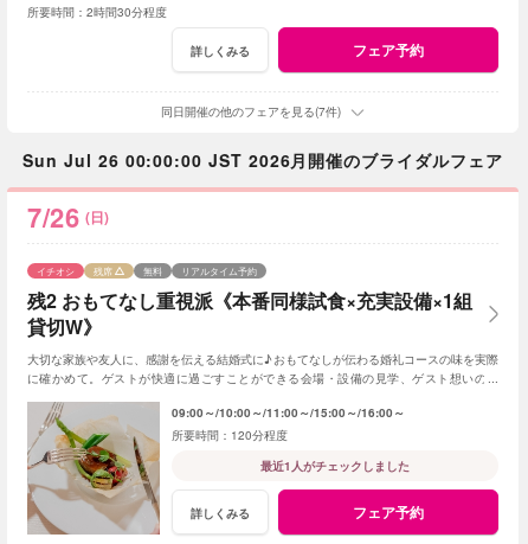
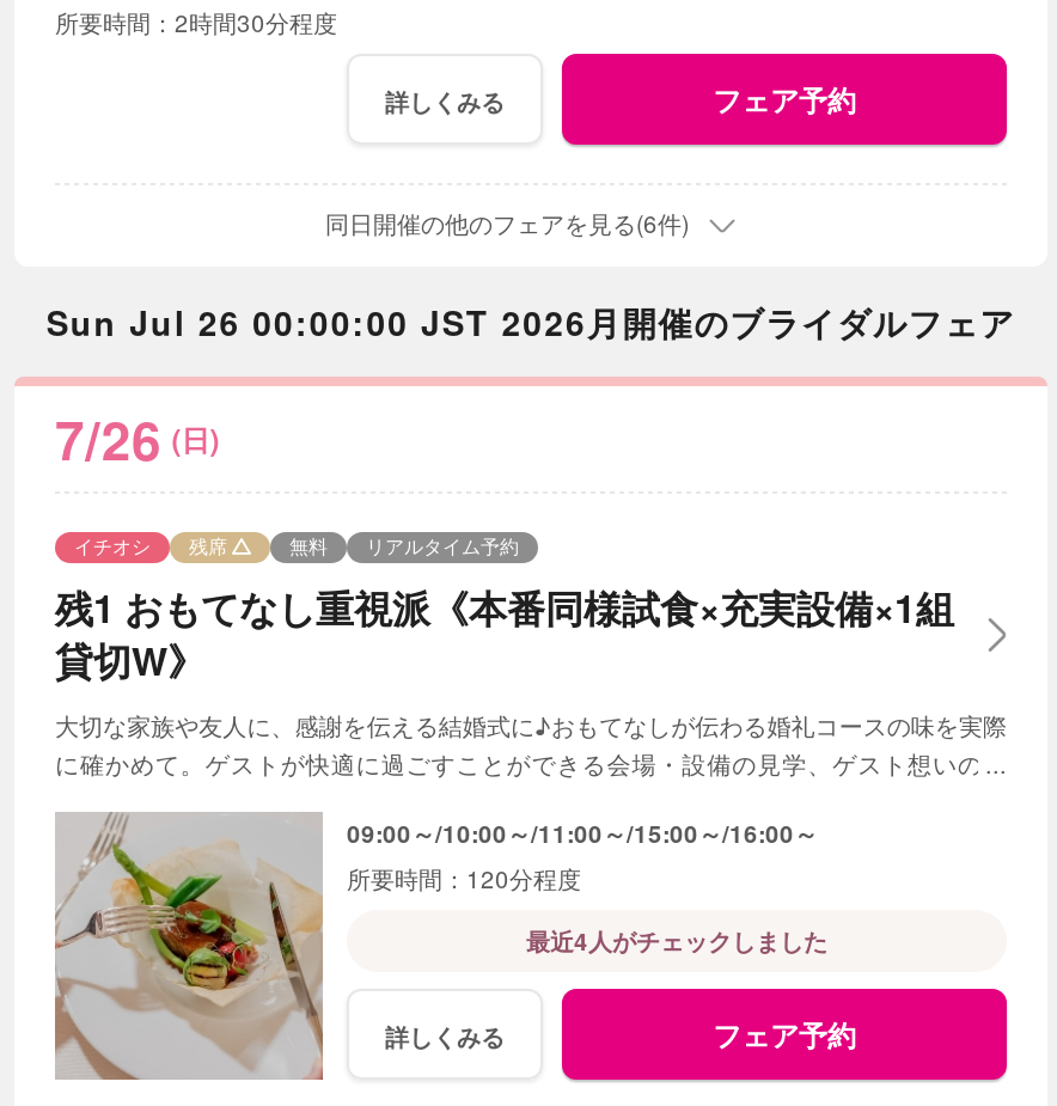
- 同日開催の他のフェアを見る(7件)
+ 同日開催の他のフェアを見る(6件)

- 残2 おもてなし重視派《本番同様試食×充実設備×1組
+ 残1 おもてなし重視派《本番同様試食×充実設備×1組

- 最近1人がチェックしました
+ 最近4人がチェックしました
